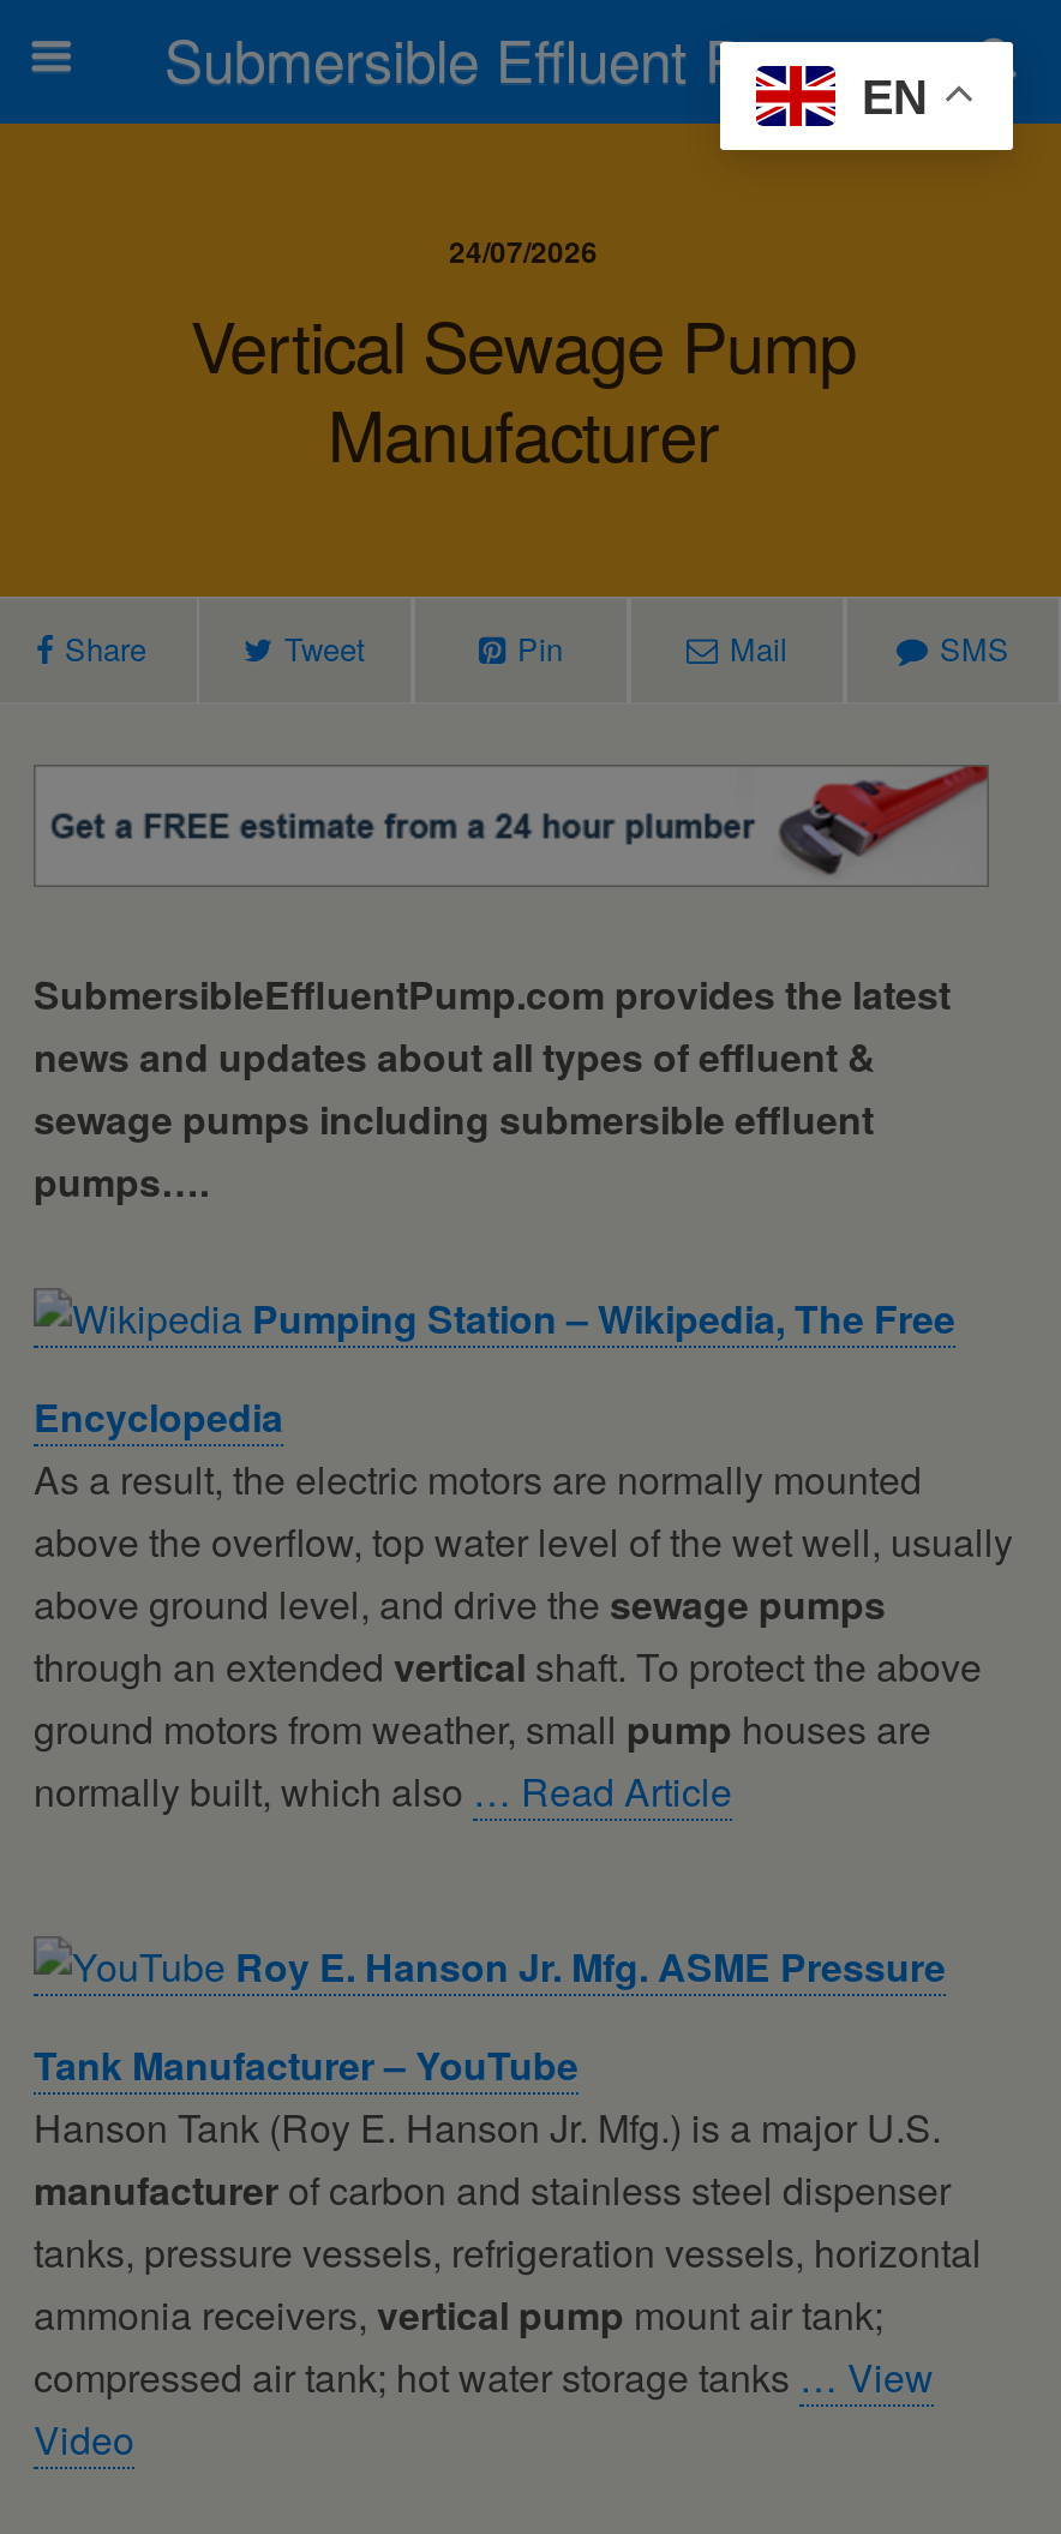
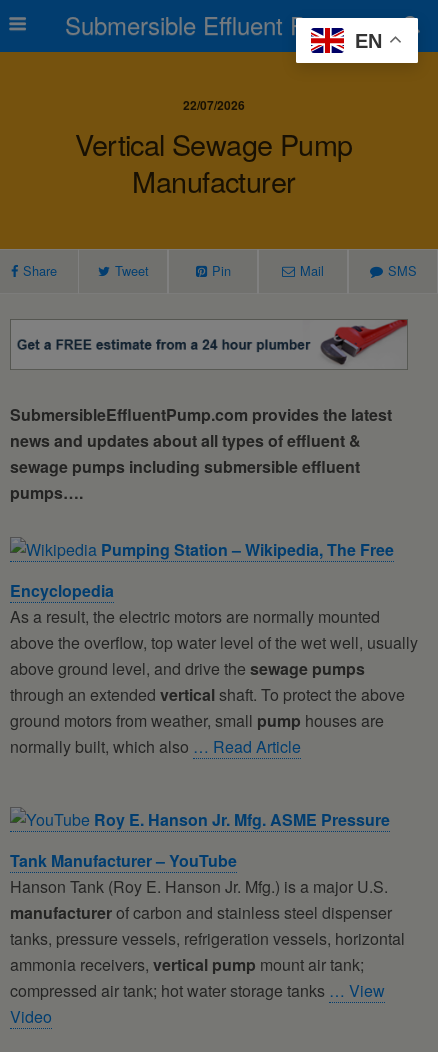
- 24/07/2026
+ 22/07/2026
